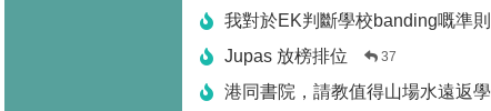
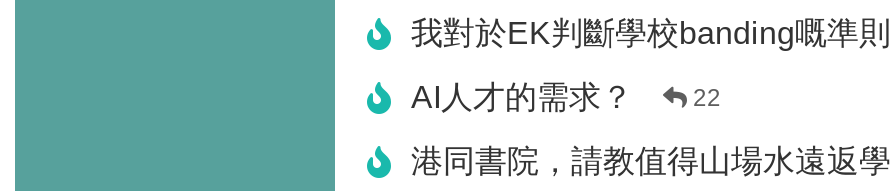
- Jupas 放榜排位
- 37
+ AI人才的需求？
+ 22
